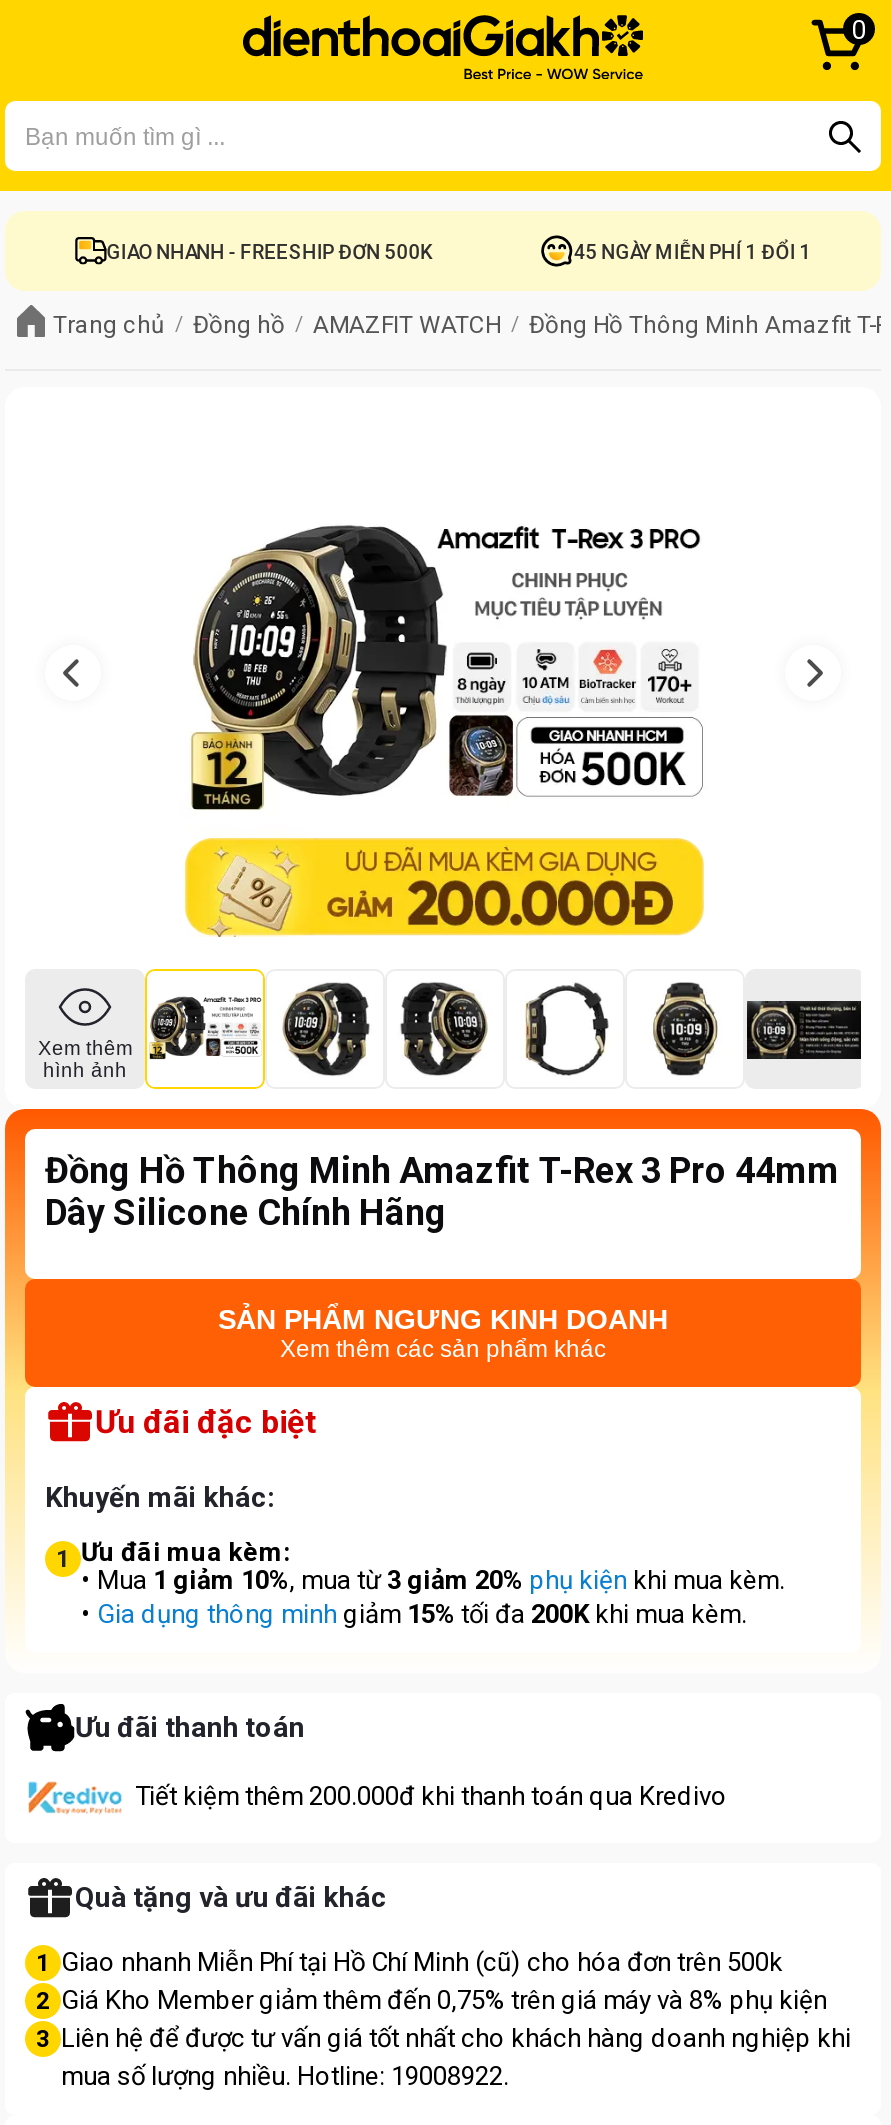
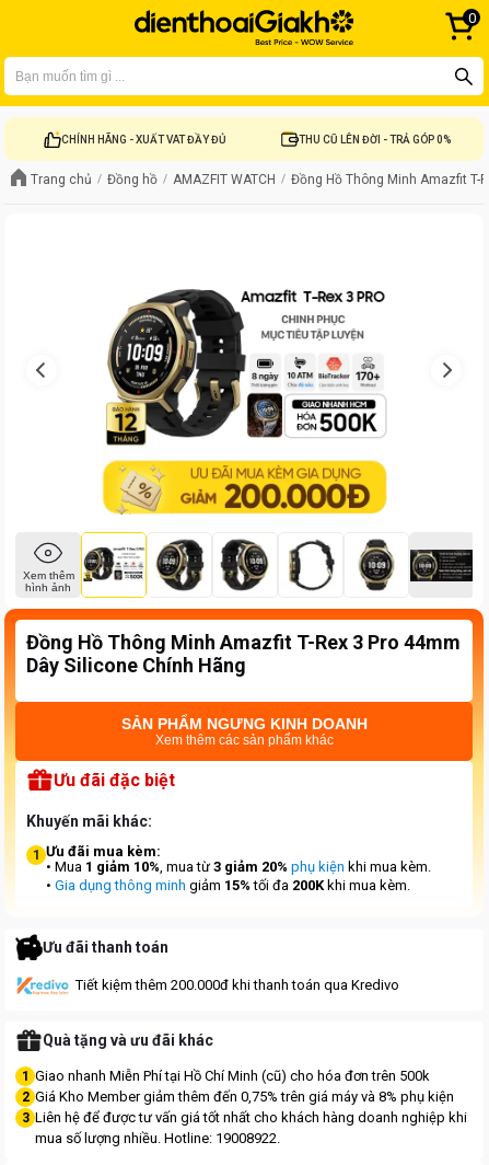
- GIAO NHANH - FREESHIP ĐƠN 500K
- 45 NGÀY MIỄN PHÍ 1 ĐỔI 1
+ CHÍNH HÃNG - XUẤT VAT ĐẦY ĐỦ
+ THU CŨ LÊN ĐỜI - TRẢ GÓP 0%
